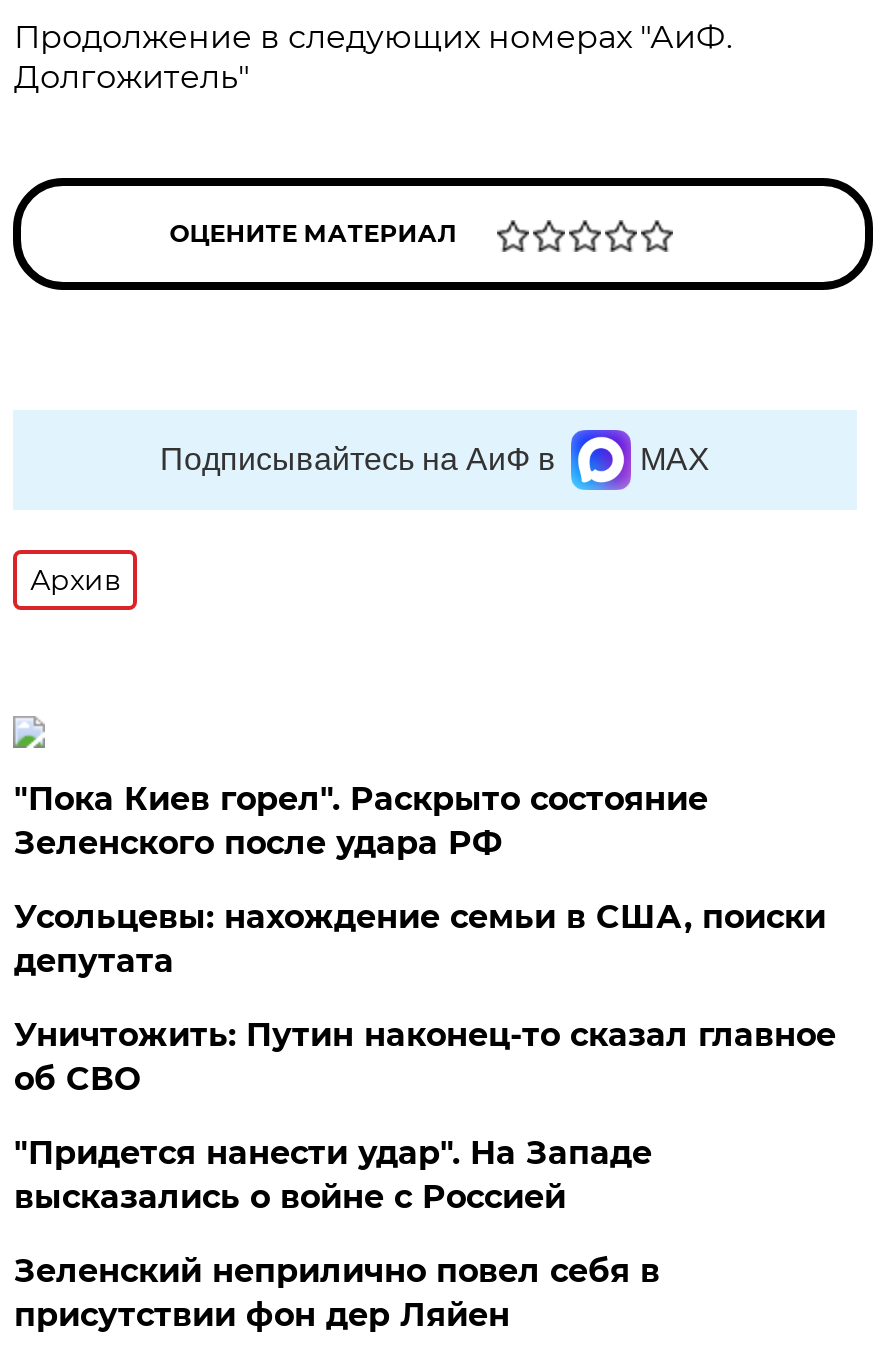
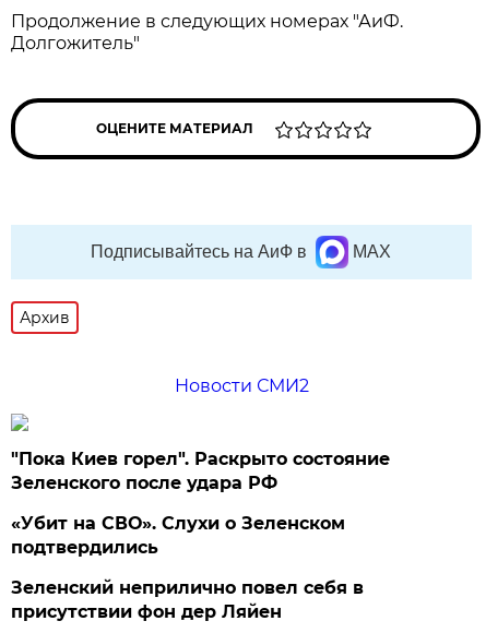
+ Новости СМИ2

moved down: "Пока Киев горел". Раскрыто состояние | Зеленского после удара РФ

- Усольцевы: нахождение семьи в США, поиски
- депутата
- Уничтожить: Путин наконец-то сказал главное
- об СВО
- "Придется нанести удар". На Западе
- высказались о войне с Россией
+ «Убит на СВО». Слухи о Зеленском
+ подтвердились
